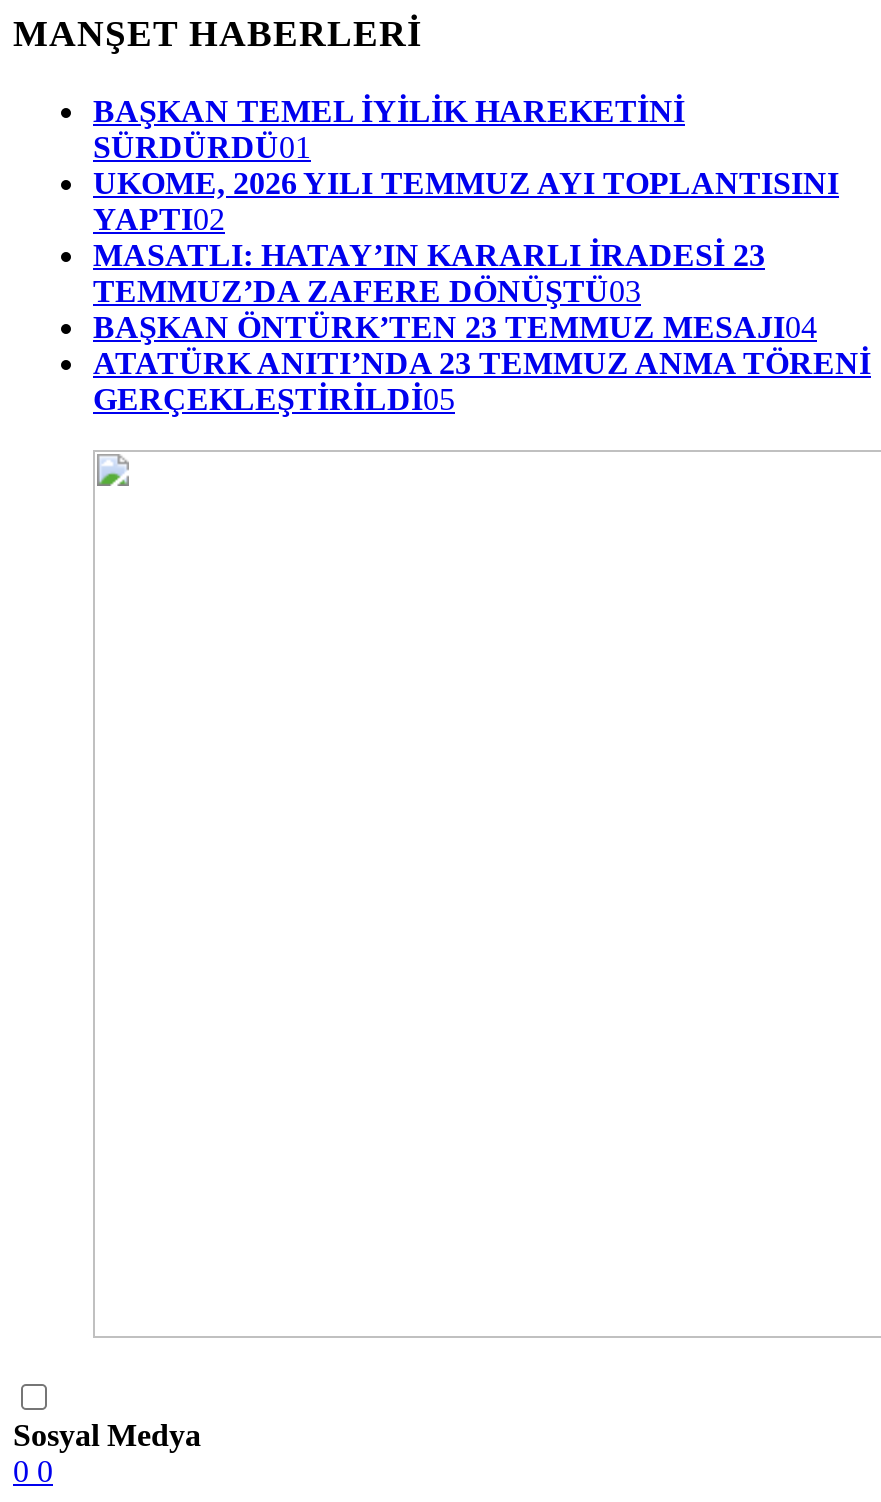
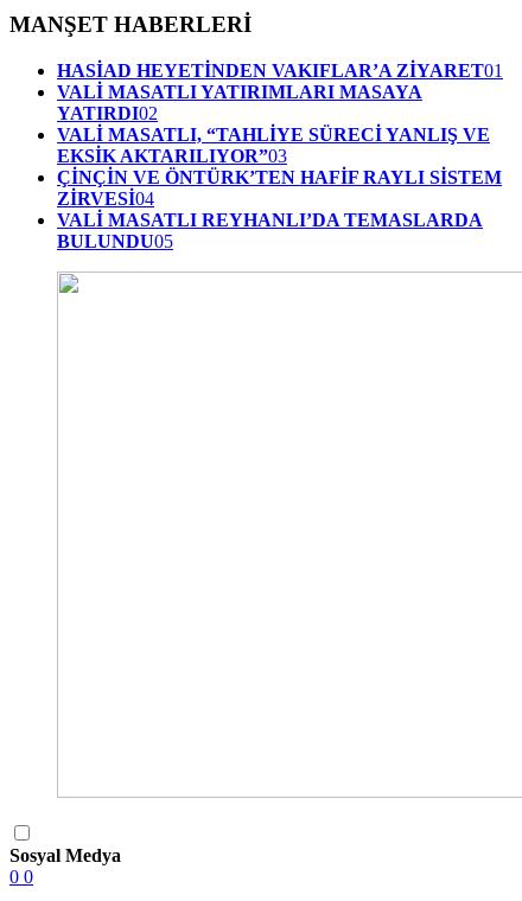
- BAŞKAN TEMEL İYİLİK HAREKETİNİ
- SÜRDÜRDÜ01
- UKOME, 2026 YILI TEMMUZ AYI TOPLANTISINI
- YAPTI02
- MASATLI: HATAY’IN KARARLI İRADESİ 23
- TEMMUZ’DA ZAFERE DÖNÜŞTÜ03
- BAŞKAN ÖNTÜRK’TEN 23 TEMMUZ MESAJI04
- ATATÜRK ANITI’NDA 23 TEMMUZ ANMA TÖRENİ
- GERÇEKLEŞTİRİLDİ05
+ HASİAD HEYETİNDEN VAKIFLAR’A ZİYARET01
+ VALİ MASATLI YATIRIMLARI MASAYA
+ YATIRDI02
+ VALİ MASATLI, “TAHLİYE SÜRECİ YANLIŞ VE
+ EKSİK AKTARILIYOR”03
+ ÇİNÇİN VE ÖNTÜRK’TEN HAFİF RAYLI SİSTEM
+ ZİRVESİ04
+ VALİ MASATLI REYHANLI’DA TEMASLARDA
+ BULUNDU05
